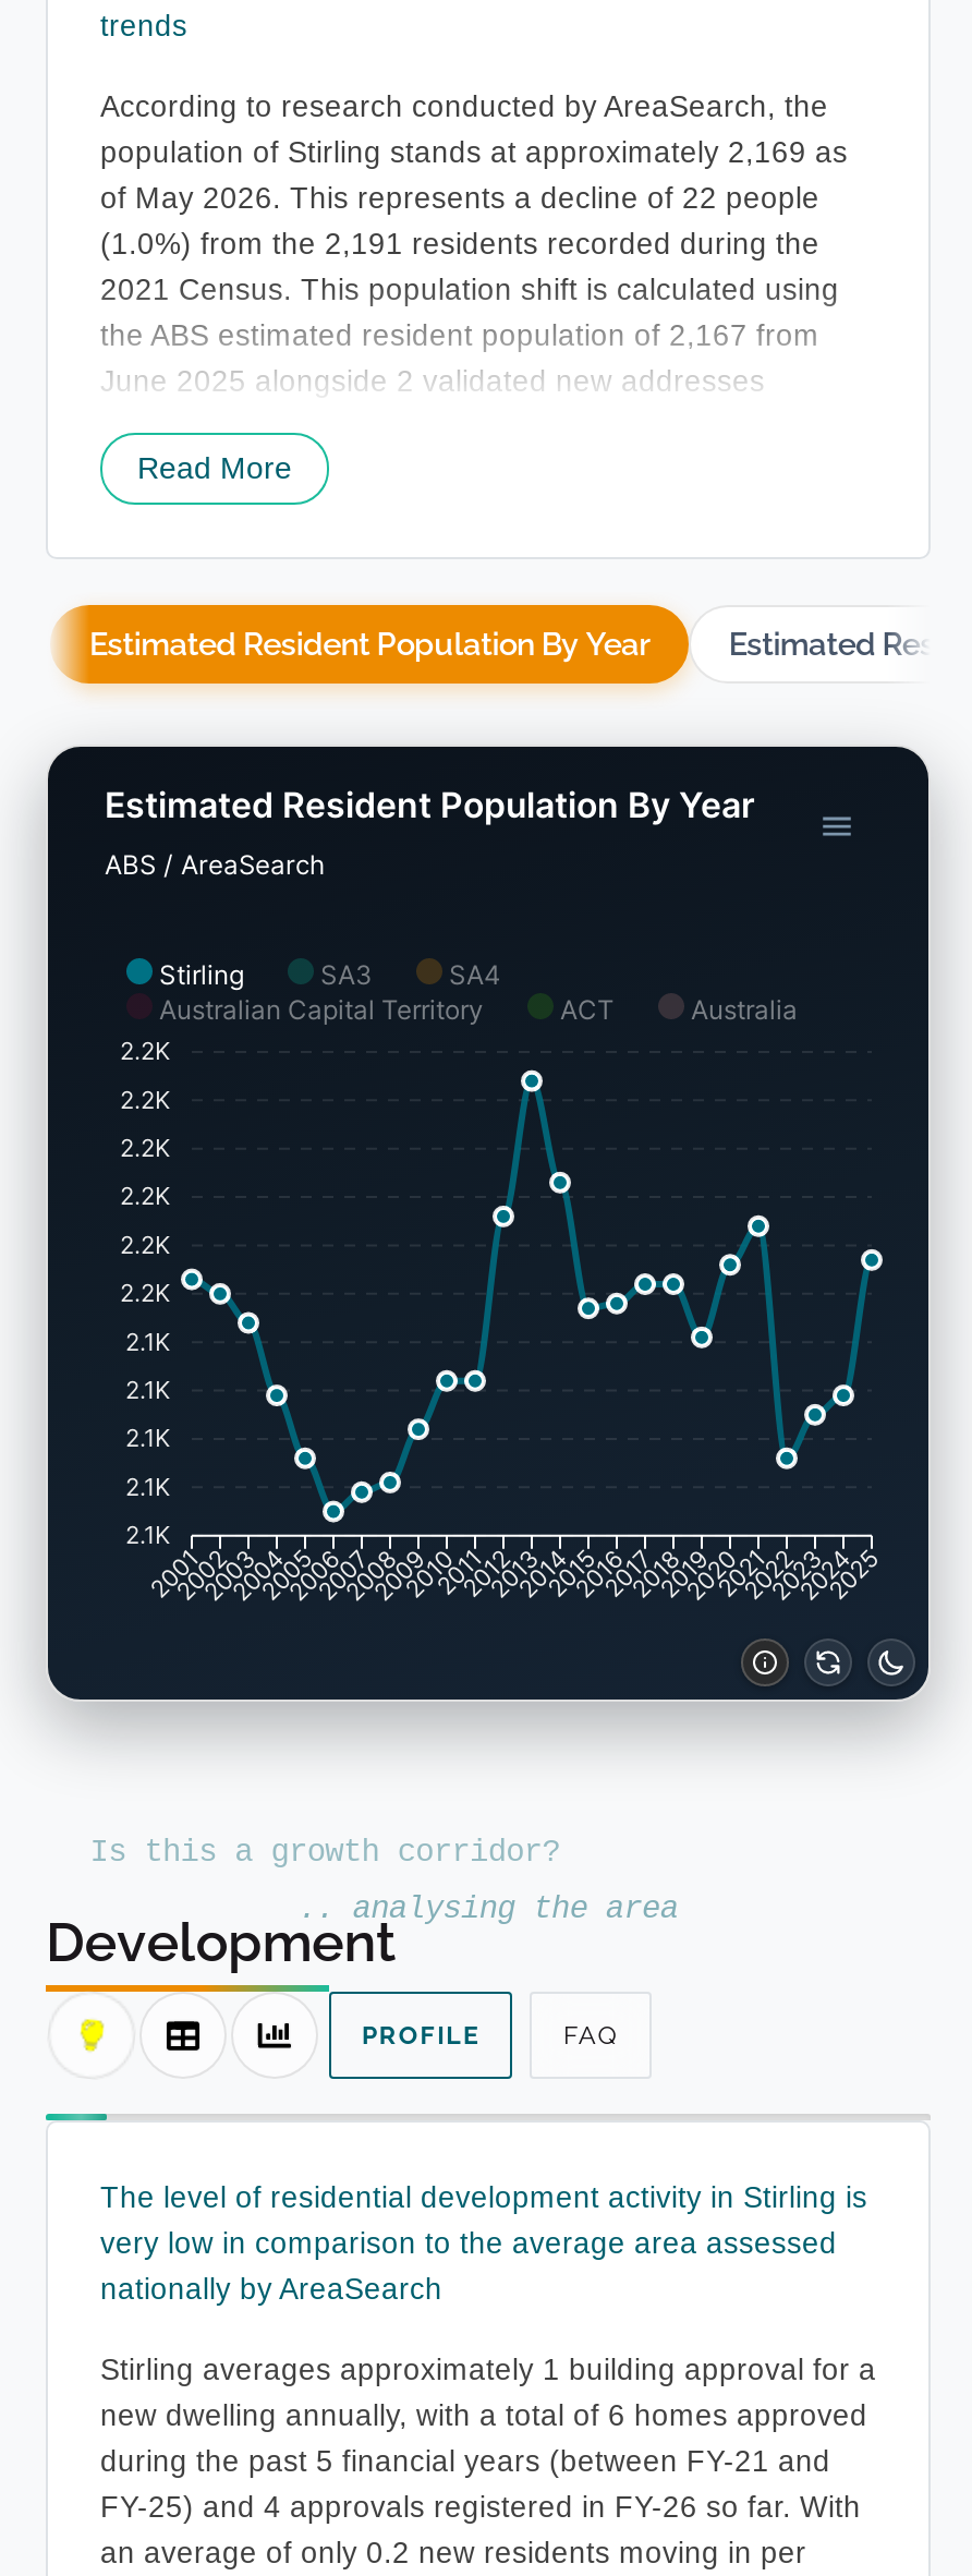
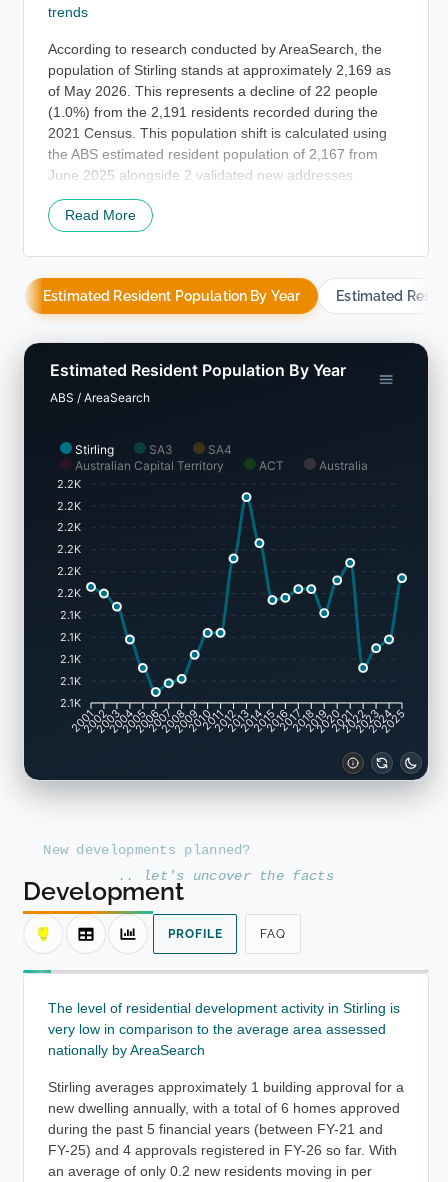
- Is this a growth corridor?
+ N ew d eve lopment s p lan ned?

- .. ana lysing the area
+ .. le t ' s uncover the fact s
